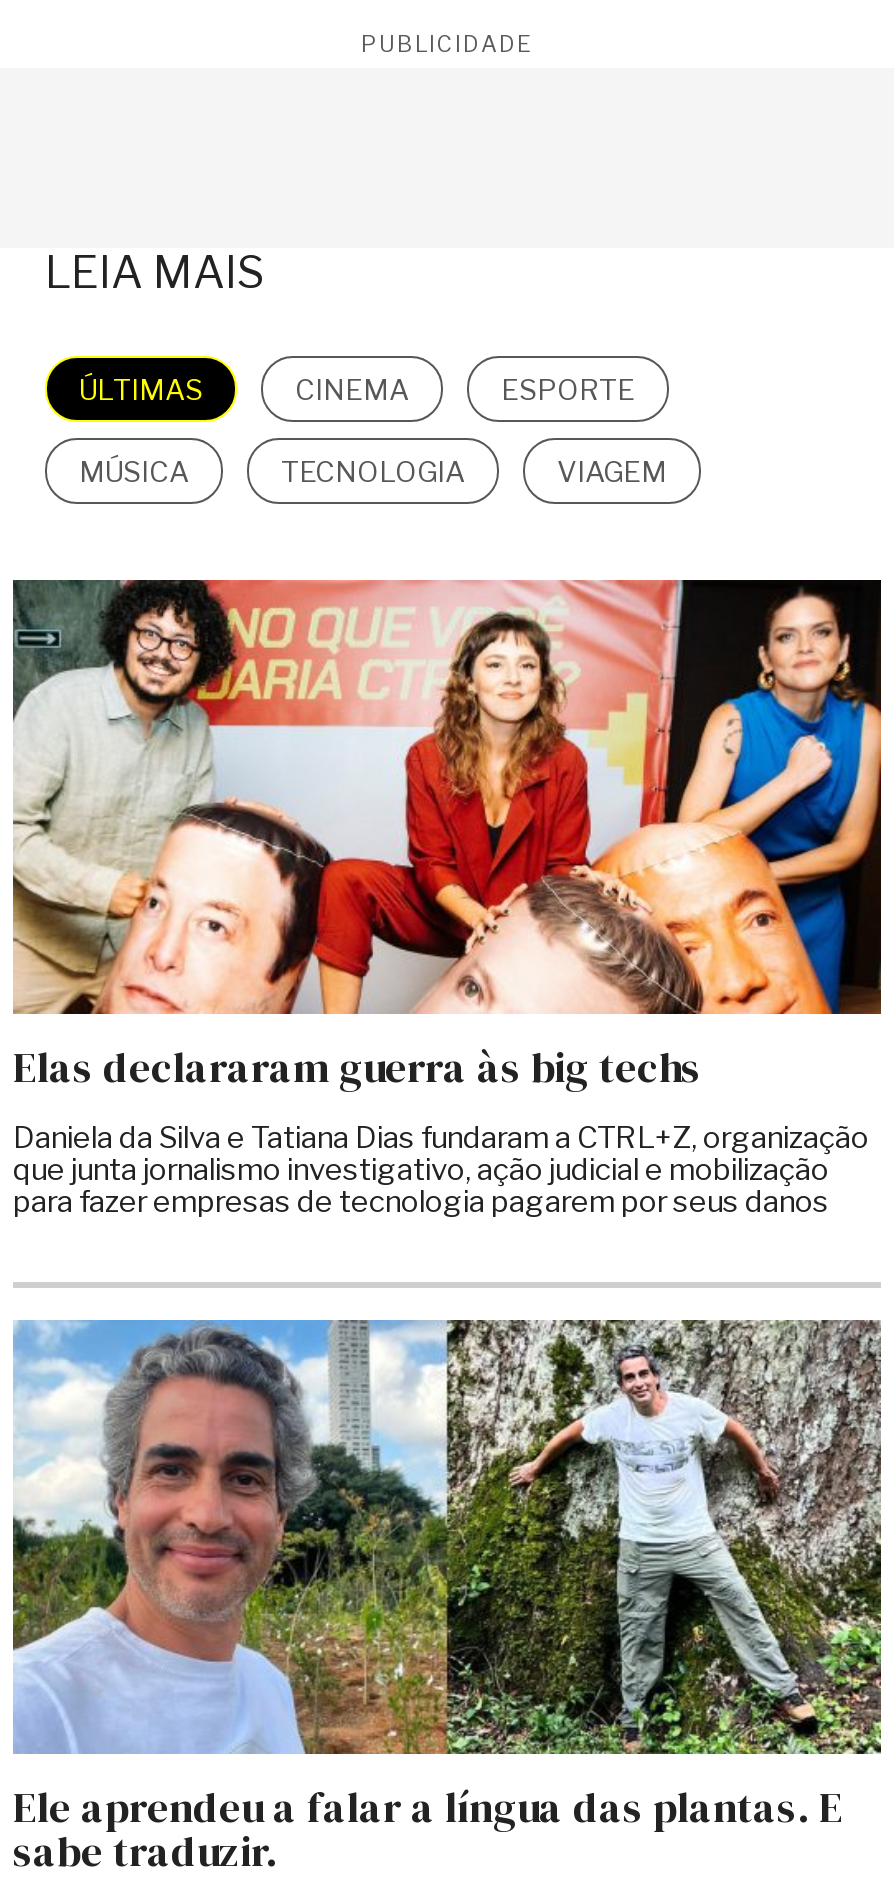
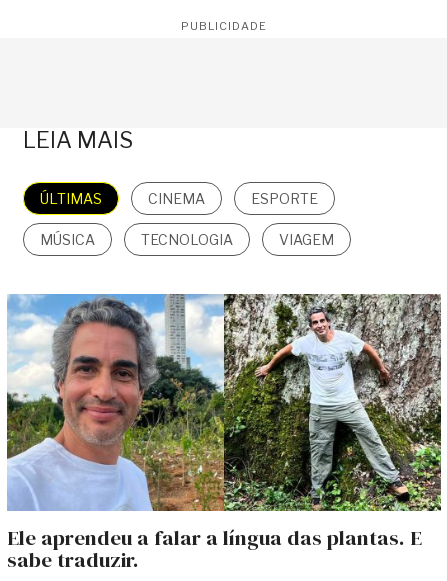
- [image]
- Elas declararam guerra às big techs
- Daniela da Silva e Tatiana Dias fundaram a CTRL+Z, organização
- que junta jornalismo investigativo, ação judicial e mobilização
- para fazer empresas de tecnologia pagarem por seus danos
